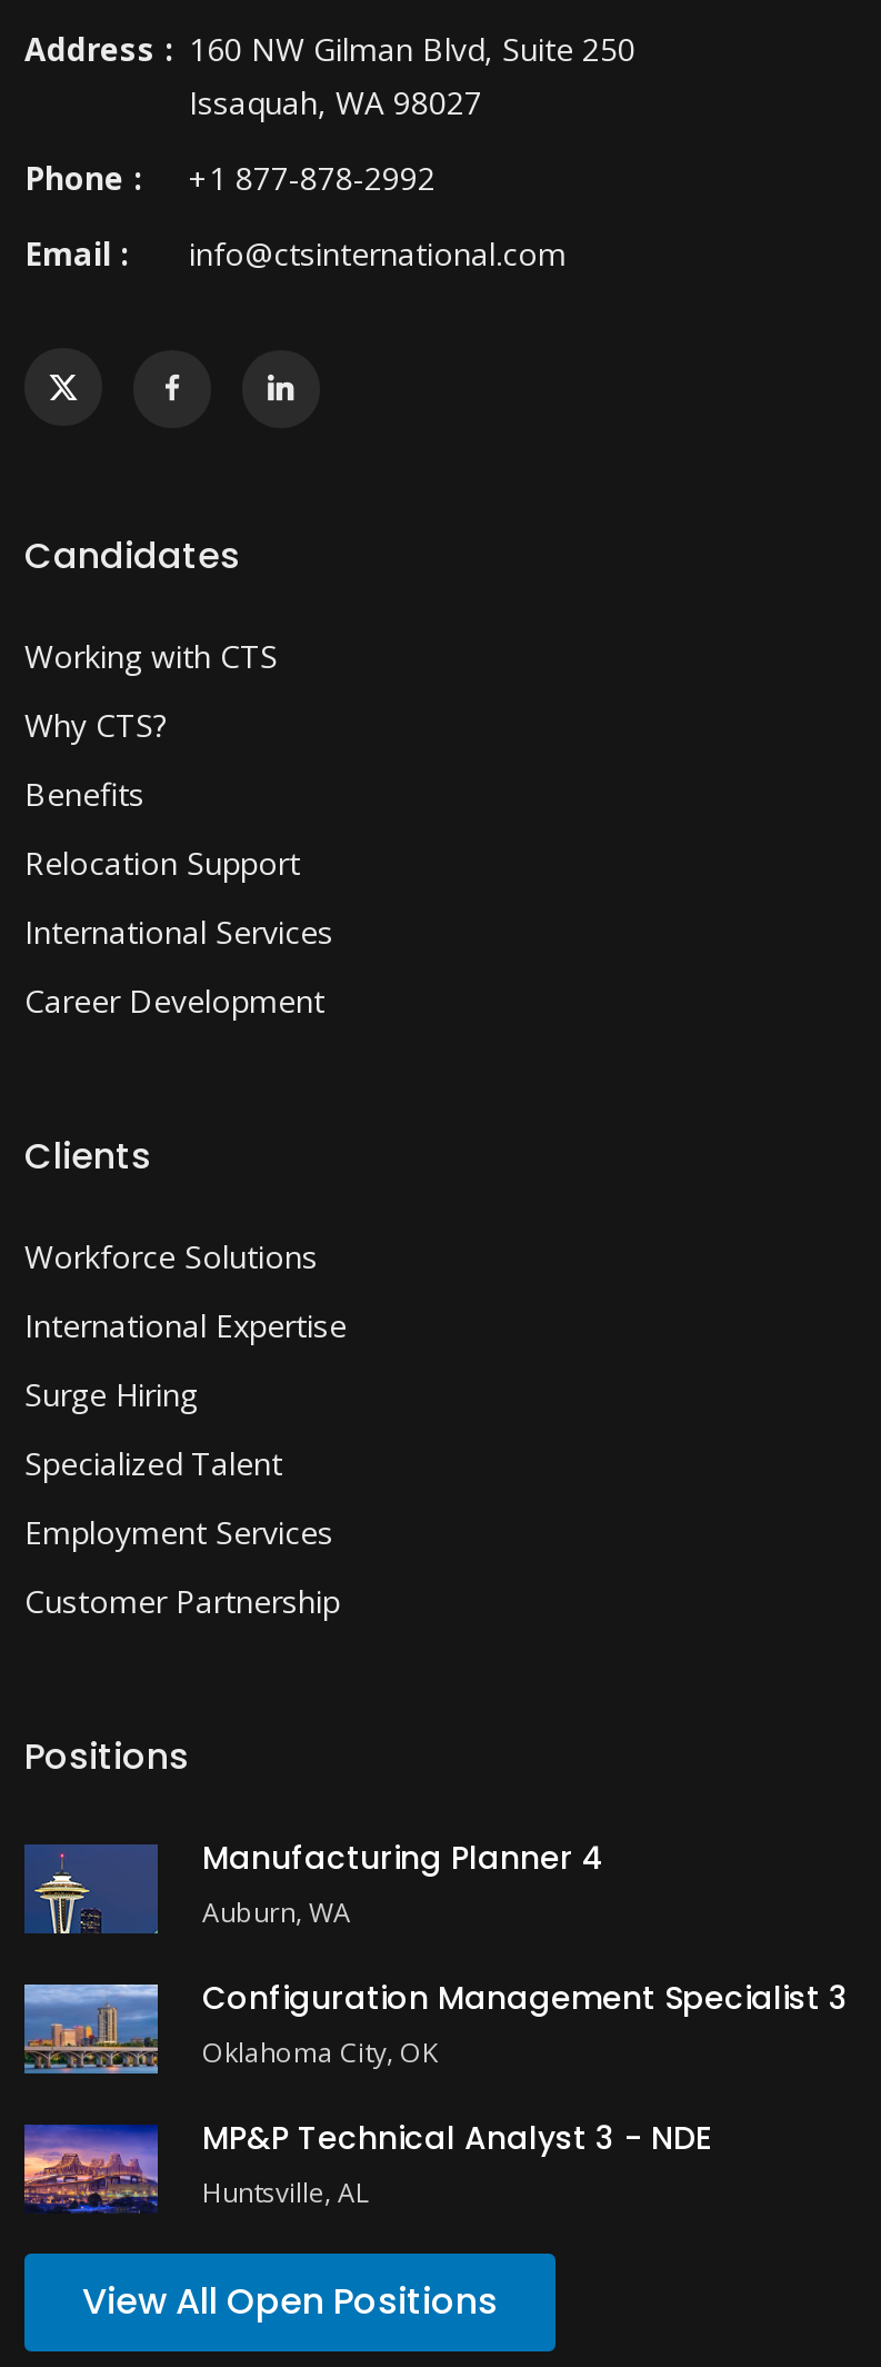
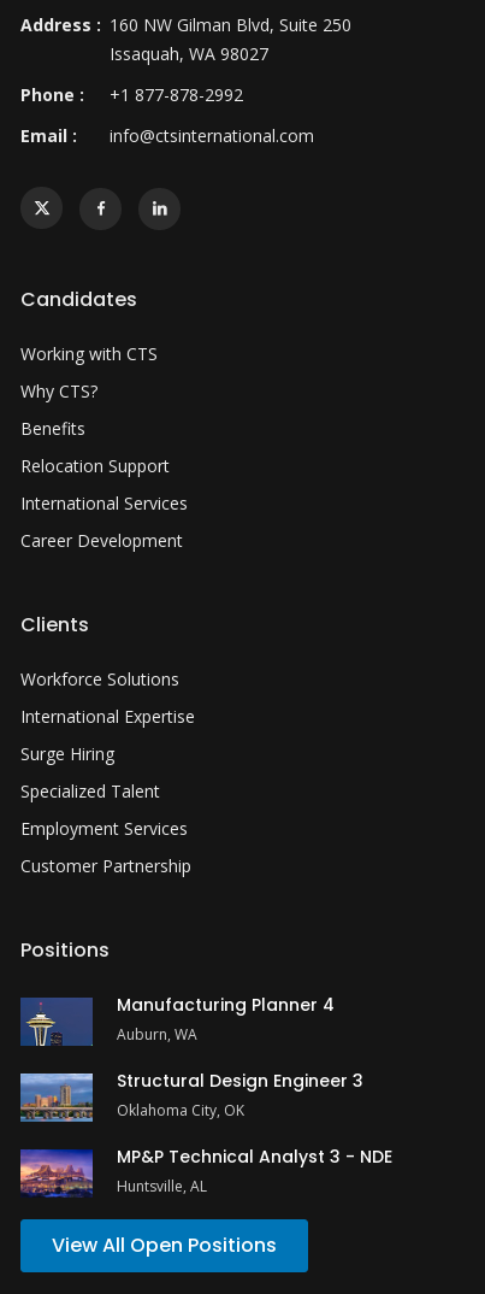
- Configuration Management Specialist 3
+ Structural Design Engineer 3
